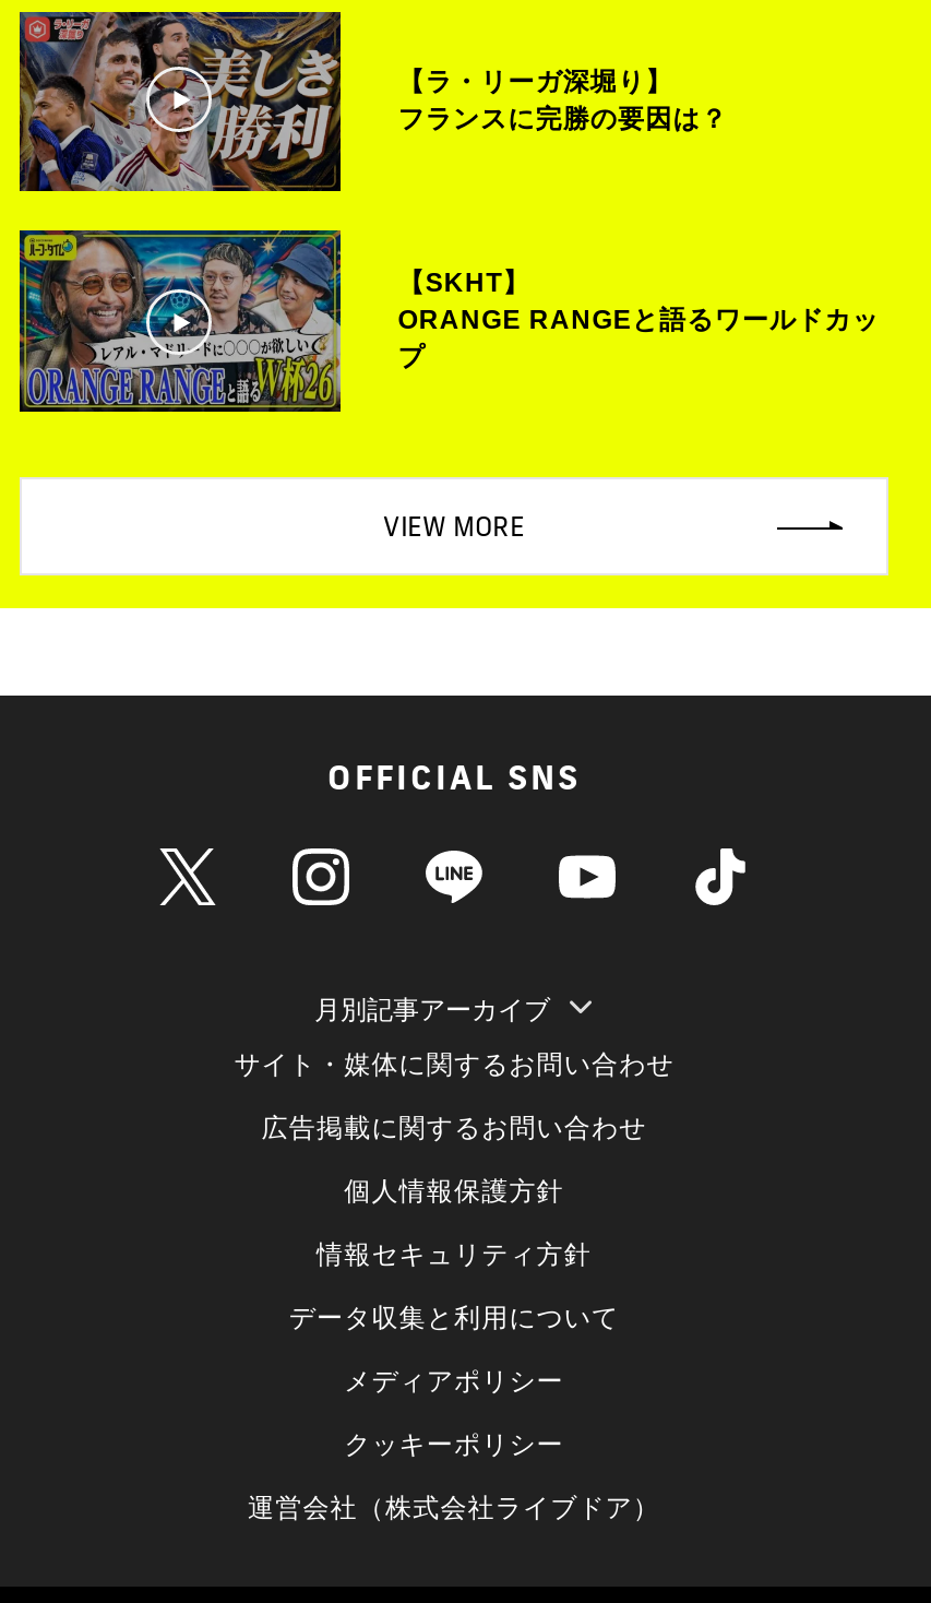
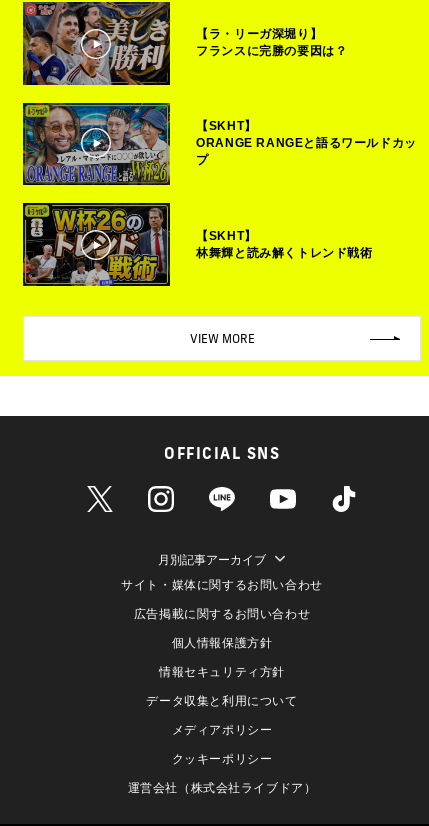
+ [image]
+ 【SKHT】
+ 林舞輝と読み解くトレンド戦術
